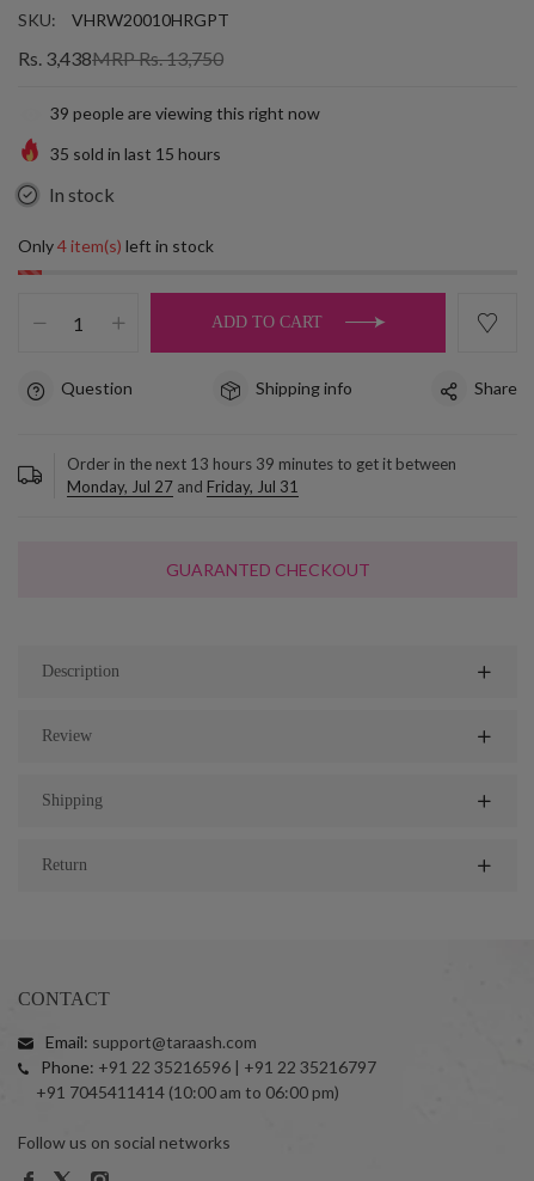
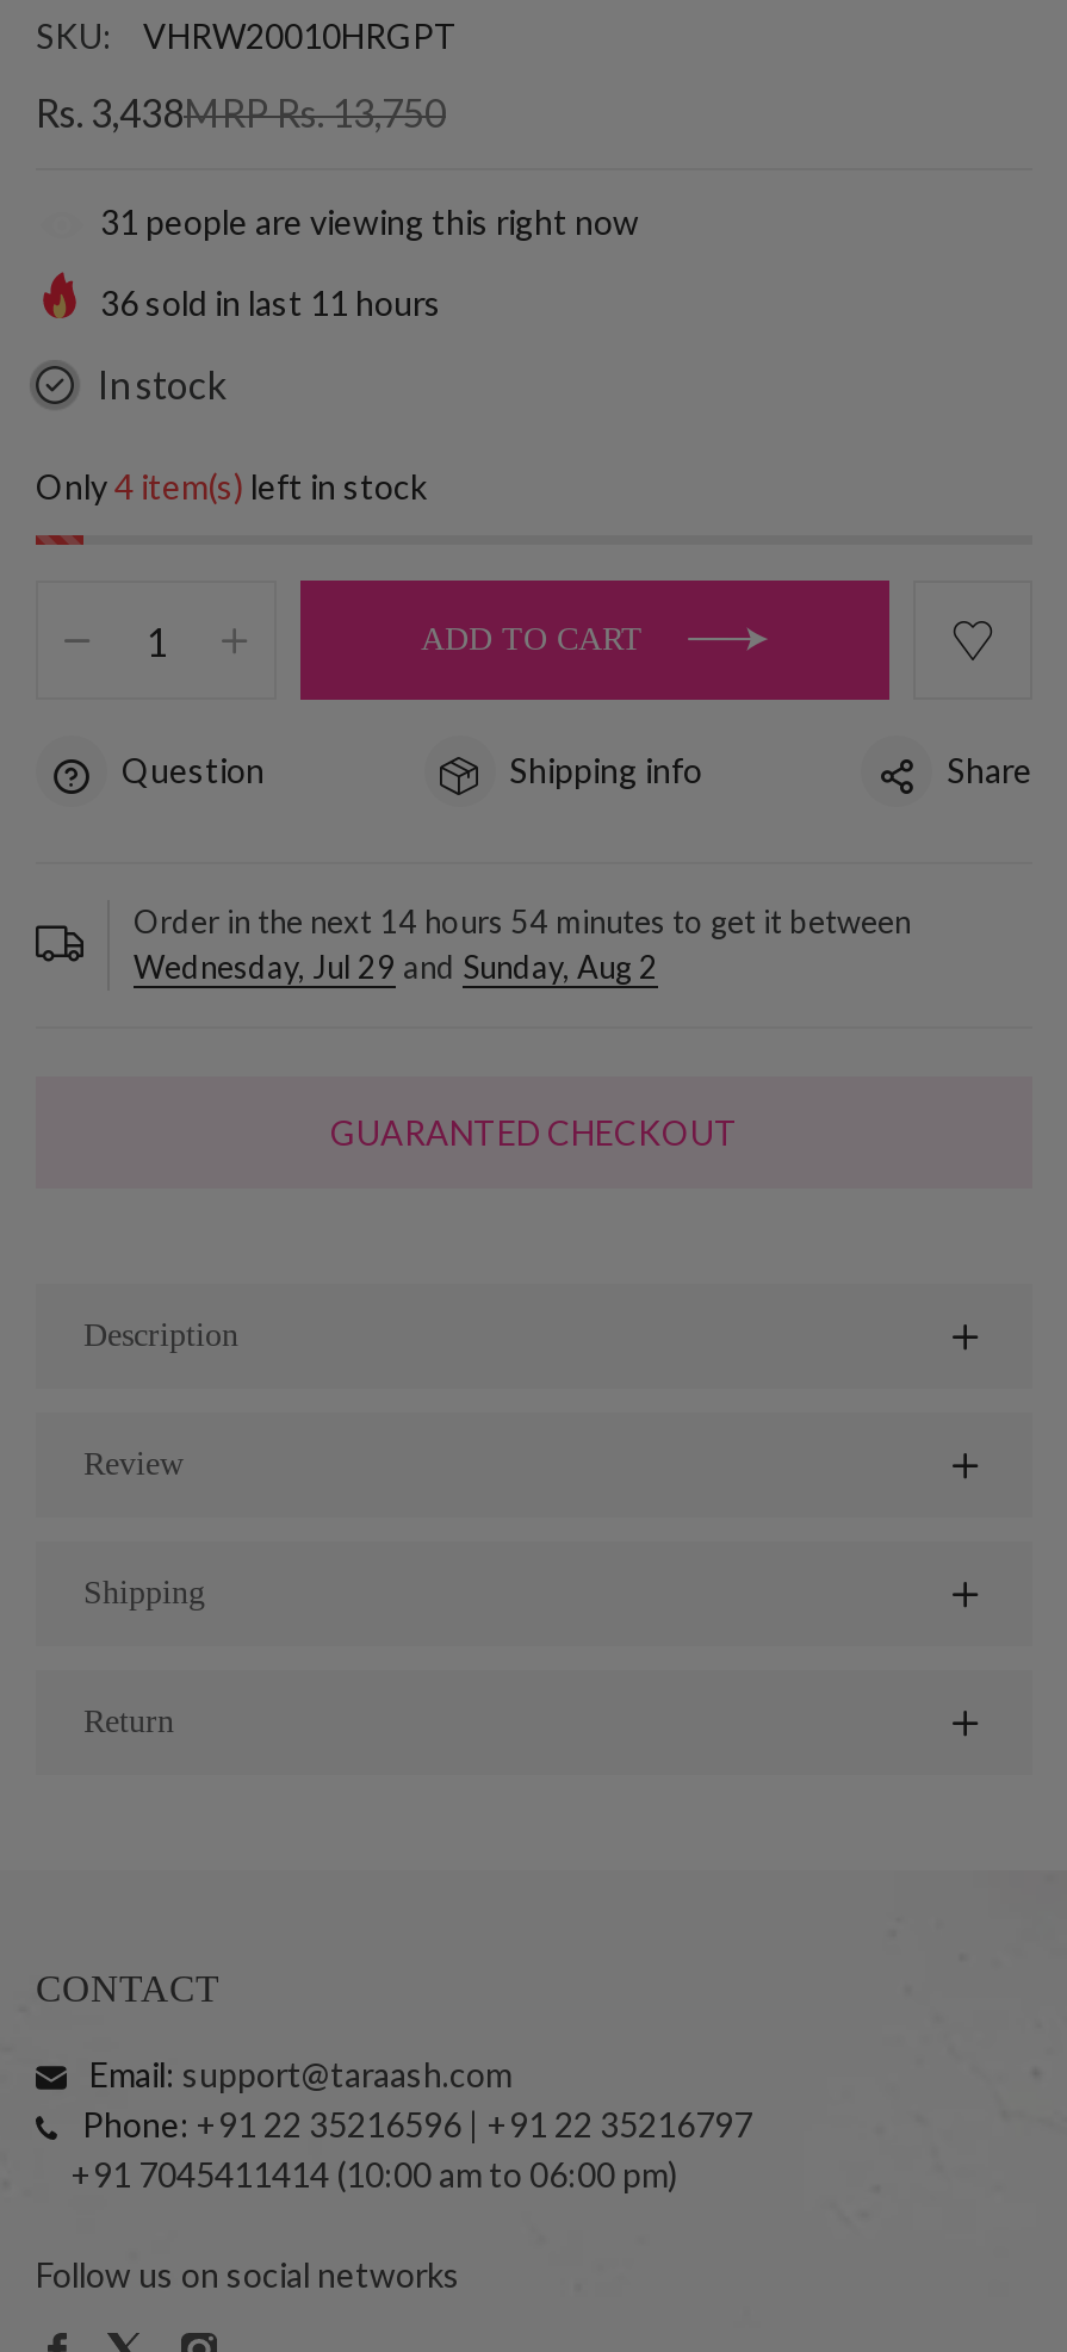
- 39 people are viewing this right now
+ 31 people are viewing this right now

- 35 sold in last 15 hours
+ 36 sold in last 11 hours

- Order in the next 13 hours 39 minutes to get it between
+ Order in the next 14 hours 54 minutes to get it between

- Monday, Jul 27 and Friday, Jul 31
+ Wednesday, Jul 29 and Sunday, Aug 2
